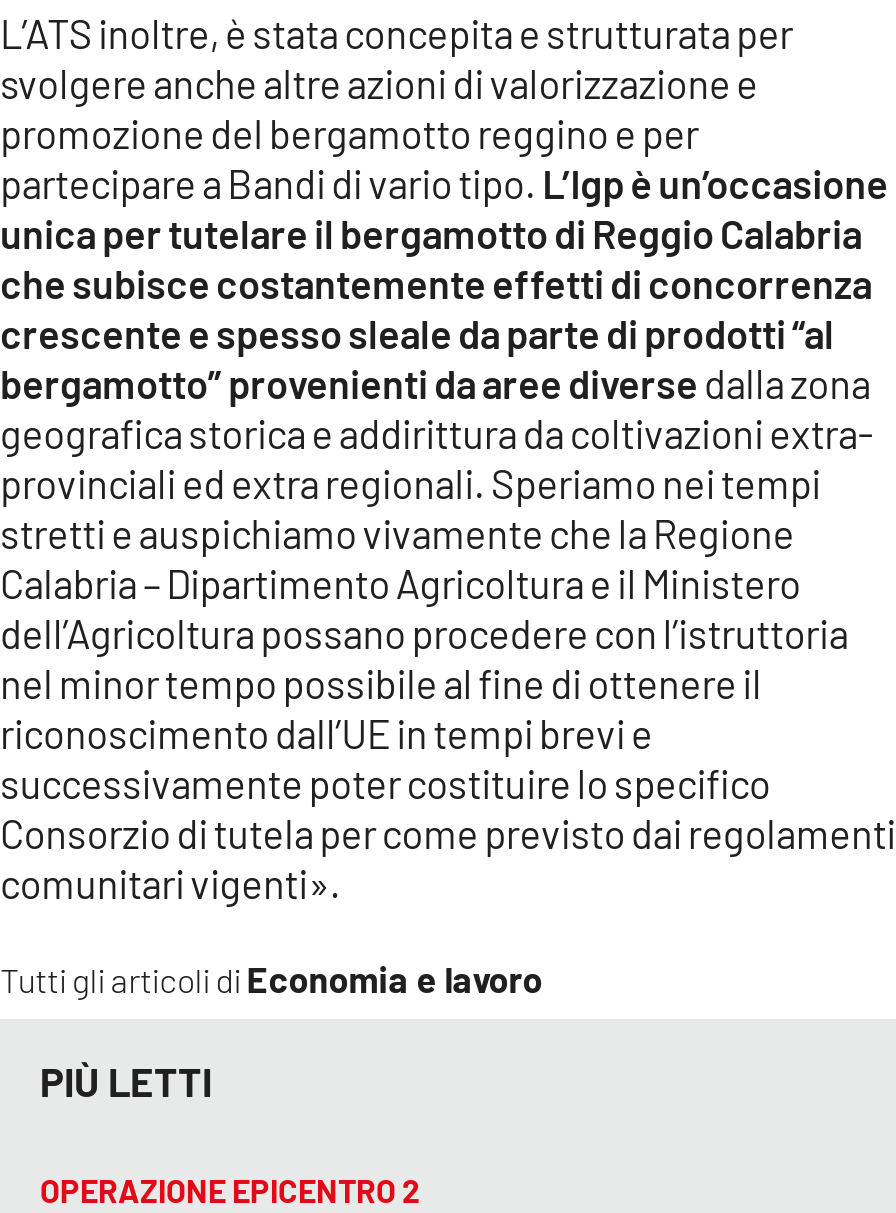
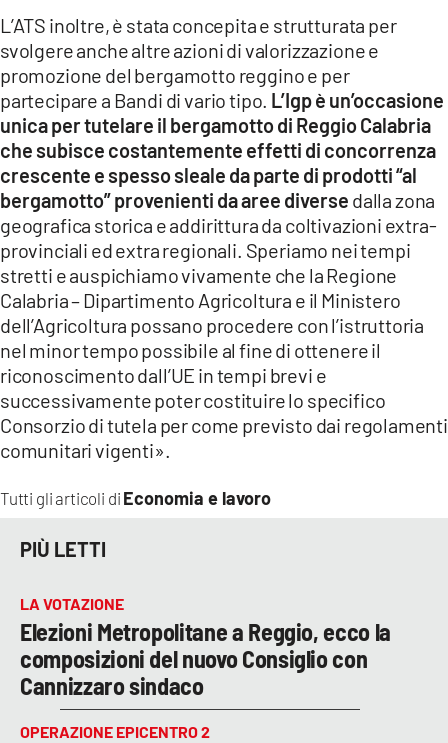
+ LA VOTAZIONE
+ Elezioni Metropolitane a Reggio, ecco la
+ composizioni del nuovo Consiglio con
+ Cannizzaro sindaco
